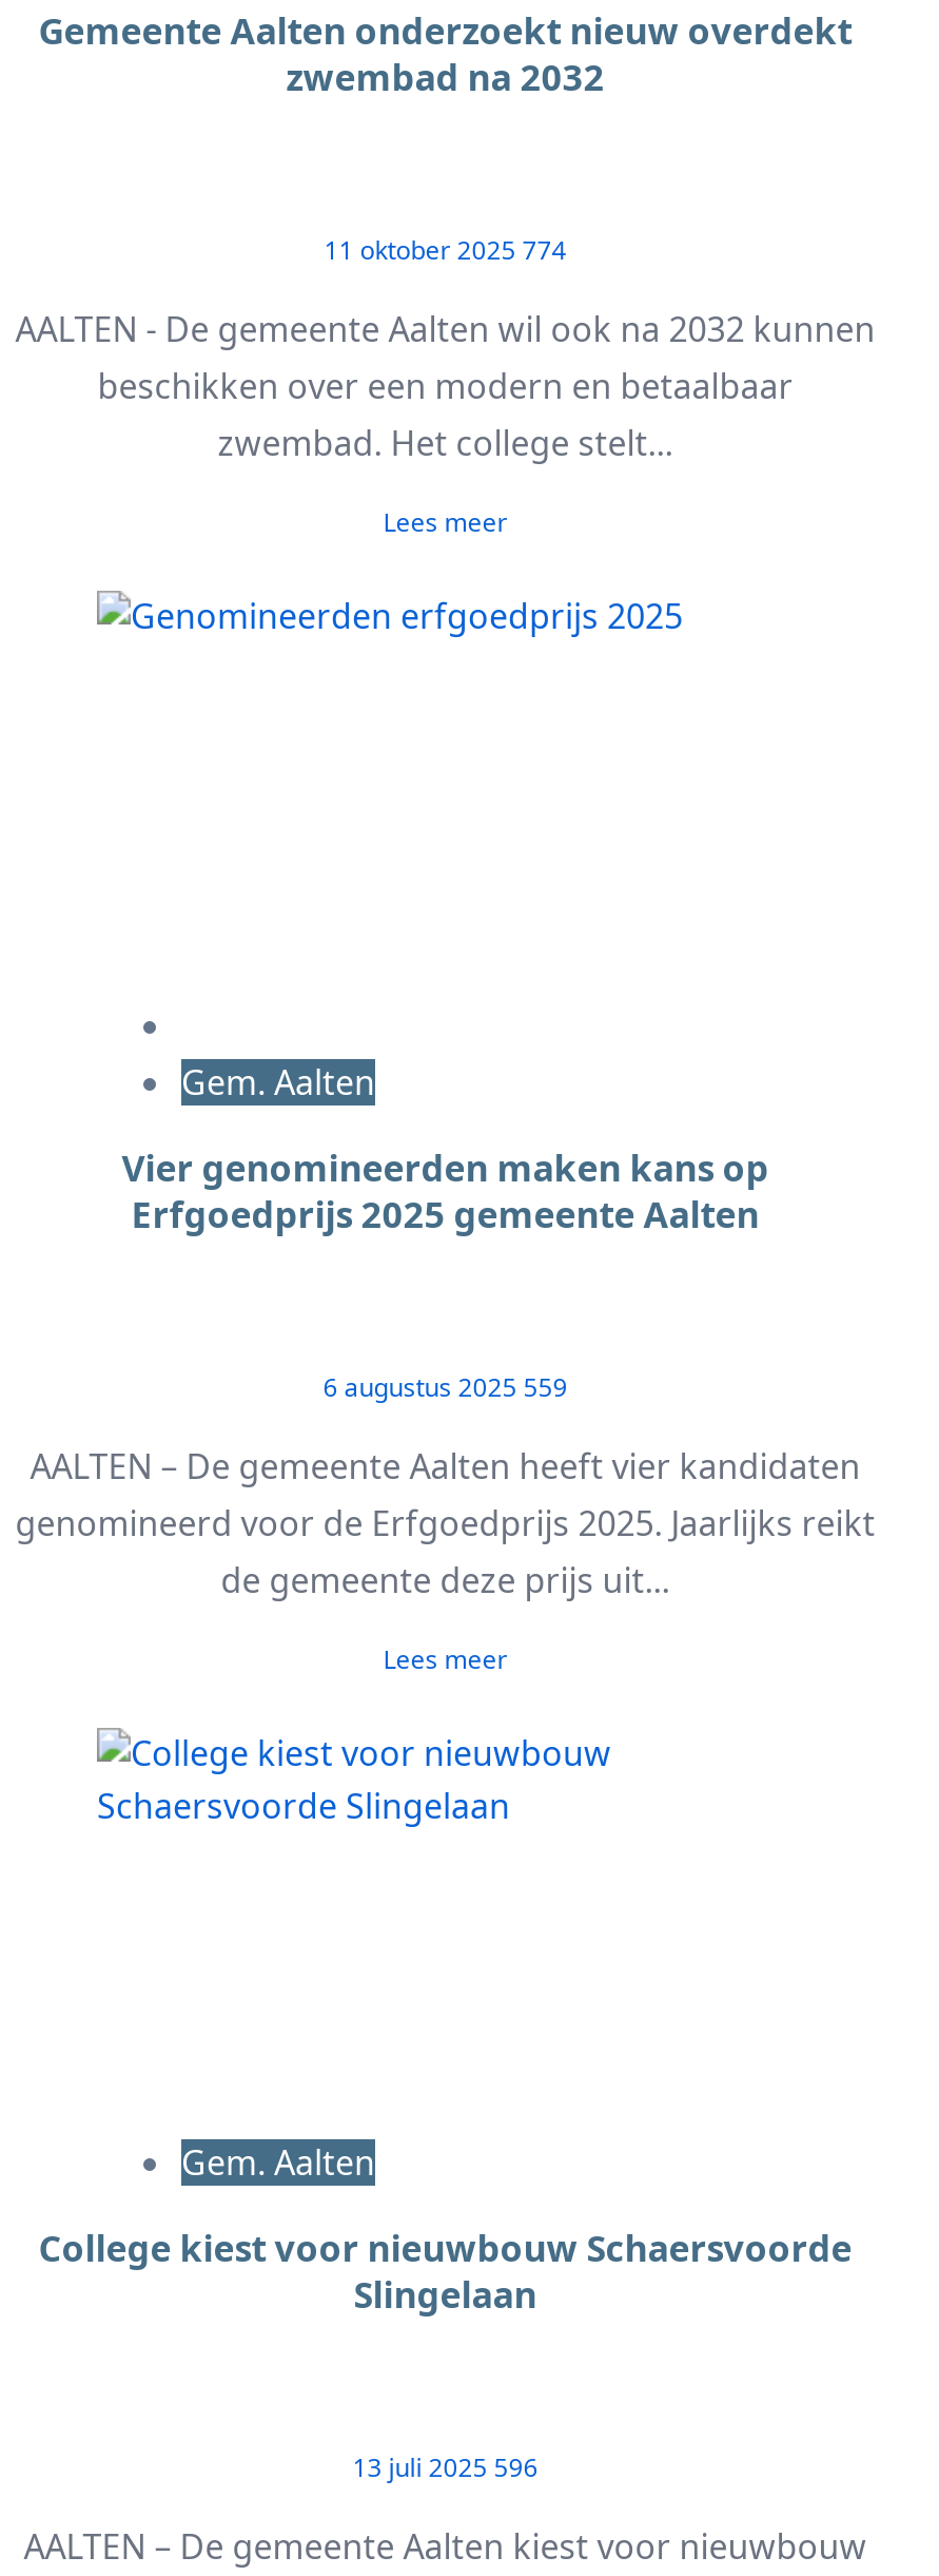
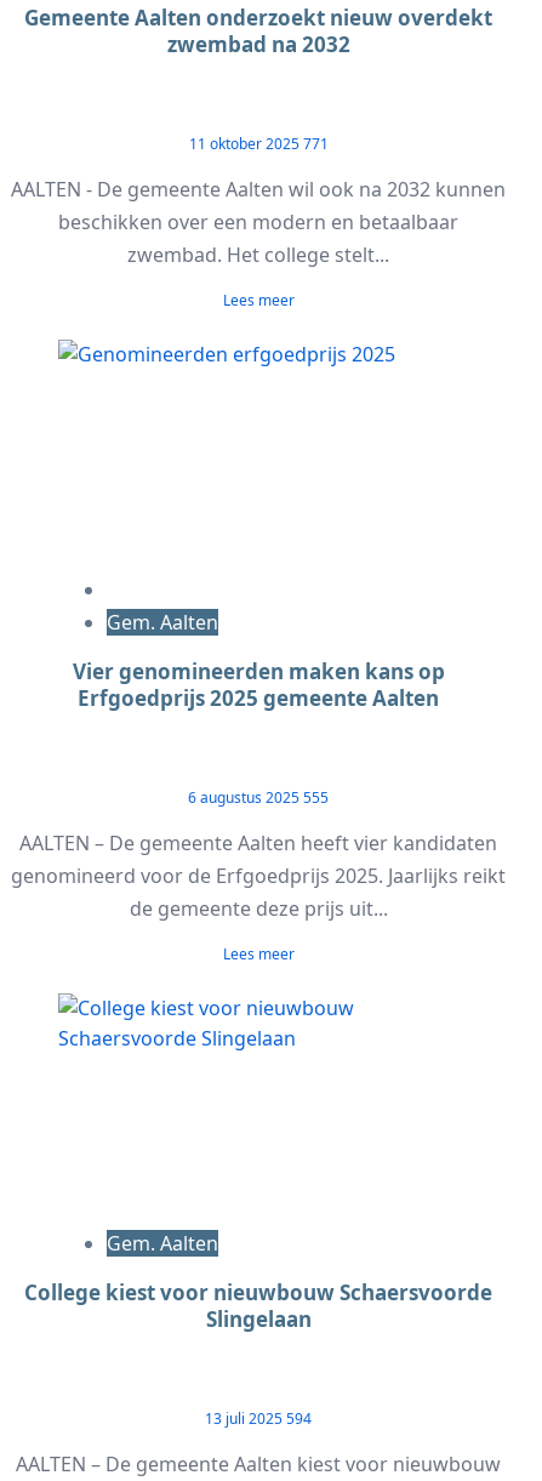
- 11 oktober 2025 774
+ 11 oktober 2025 771

- 6 augustus 2025 559
+ 6 augustus 2025 555

- 13 juli 2025 596
+ 13 juli 2025 594
